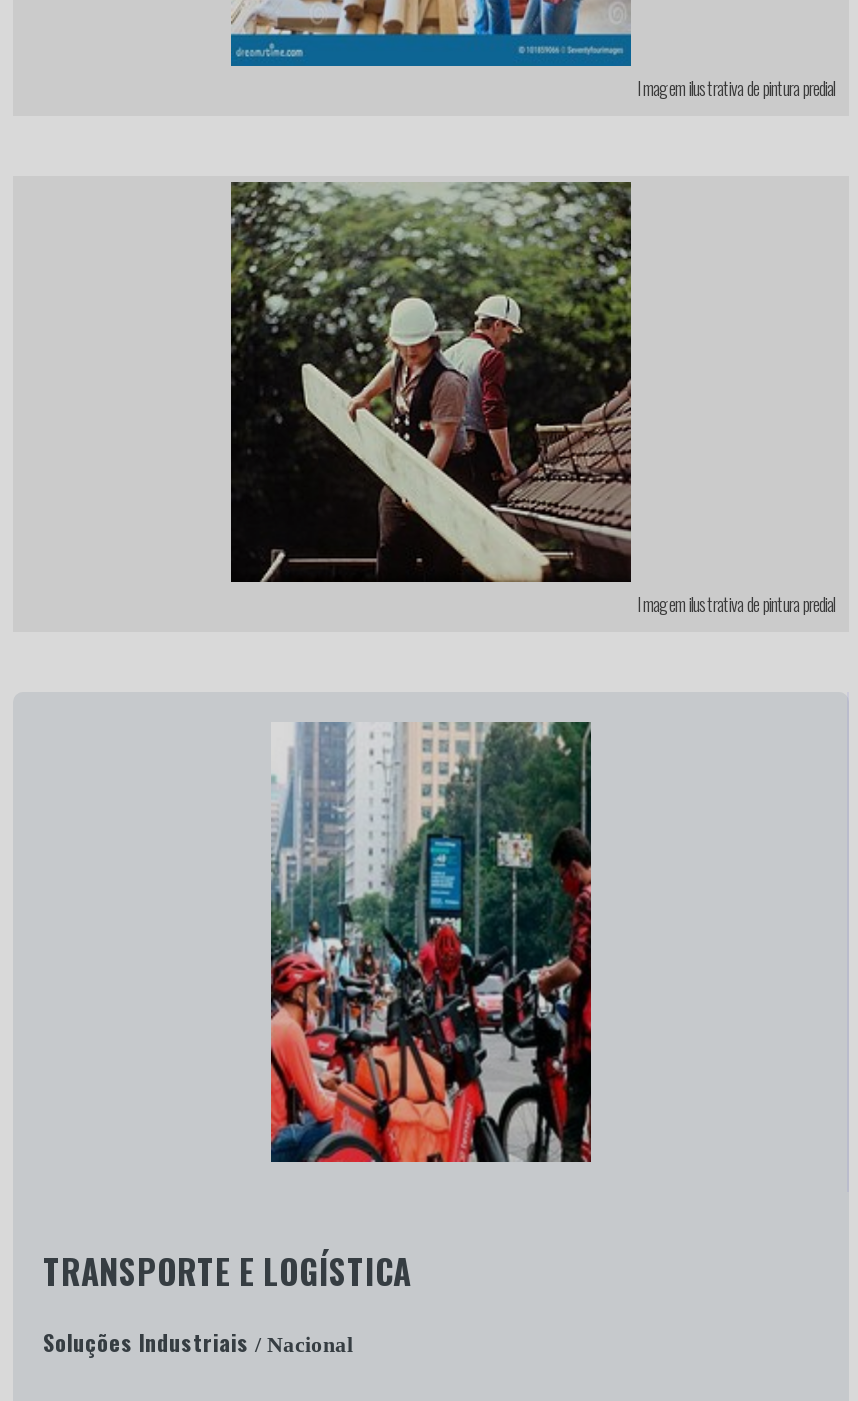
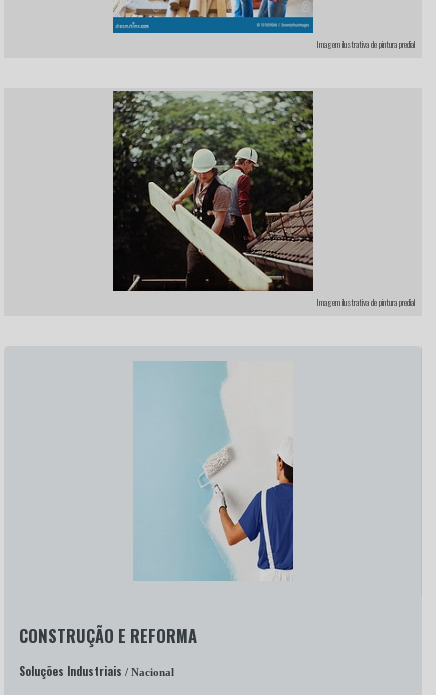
- [image]
+ [image]

- TRANSPORTE E LOGÍSTICA
+ CONSTRUÇÃO E REFORMA
